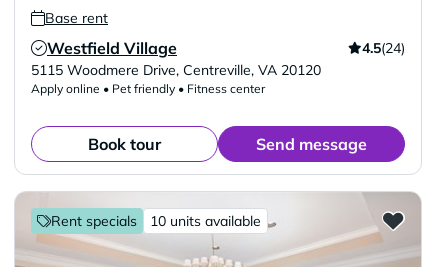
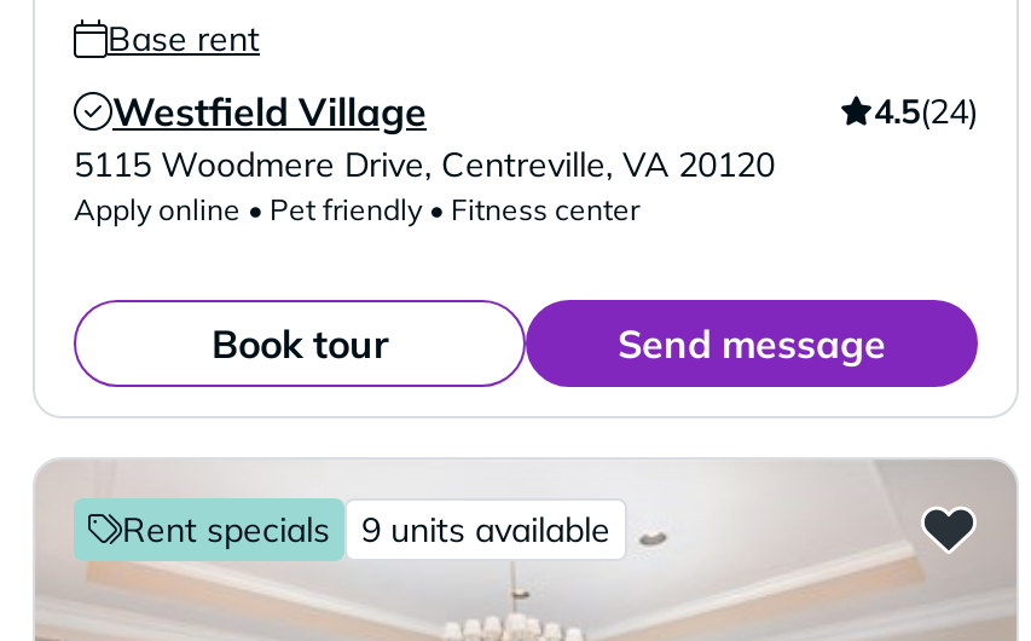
- 10 units available
+ 9 units available
